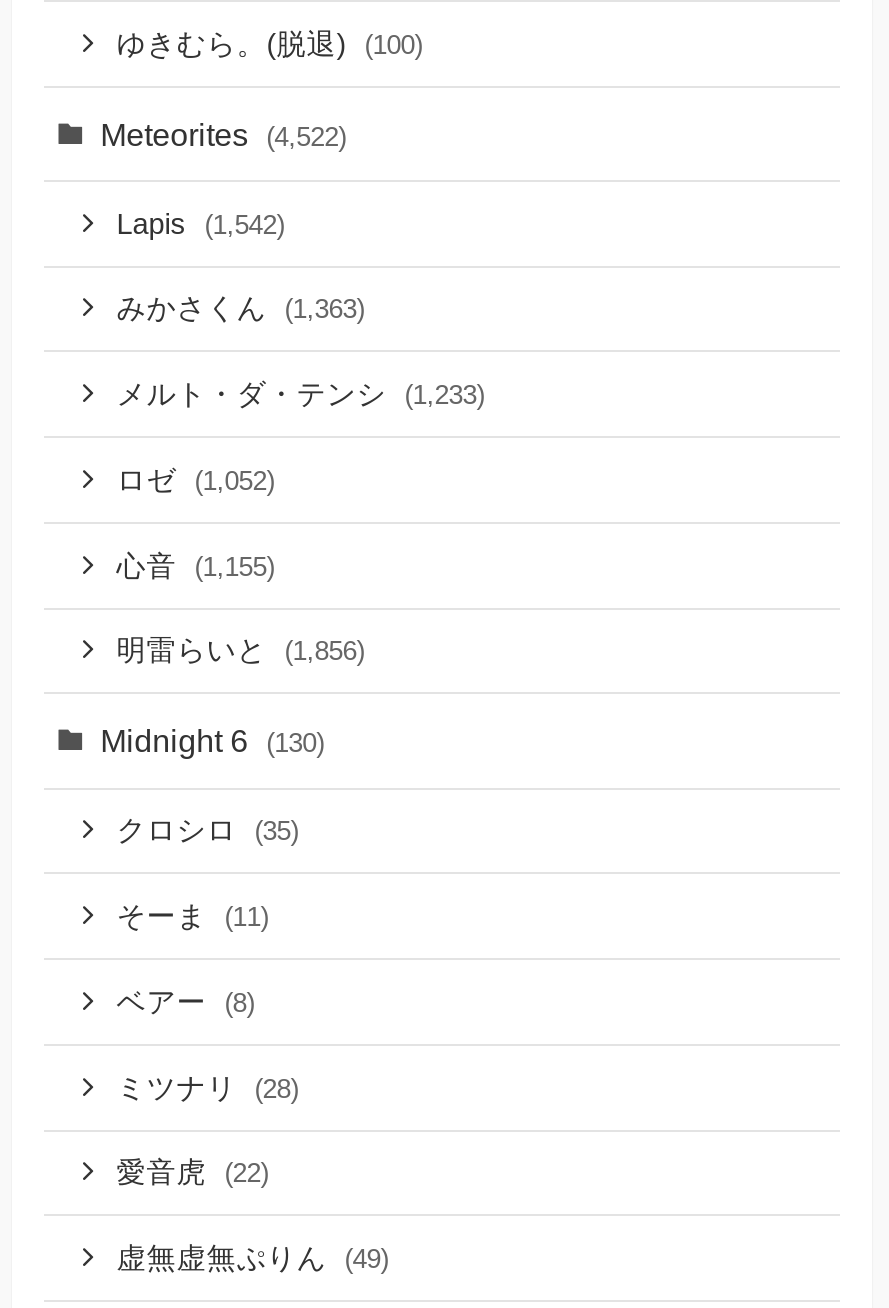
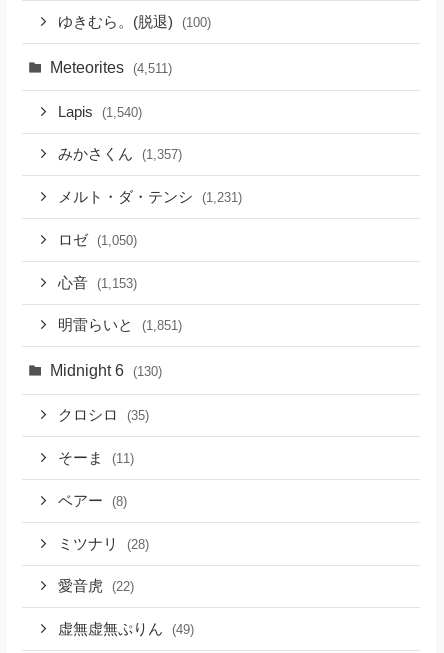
- Meteorites (4,522)
+ Meteorites (4,511)

- Lapis (1,542)
+ Lapis (1,540)

- みかさくん (1,363)
+ みかさくん (1,357)

- メルト・ダ・テンシ (1,233)
+ メルト・ダ・テンシ (1,231)

- ロゼ (1,052)
+ ロゼ (1,050)

- 心音 (1,155)
+ 心音 (1,153)

- 明雷らいと (1,856)
+ 明雷らいと (1,851)
